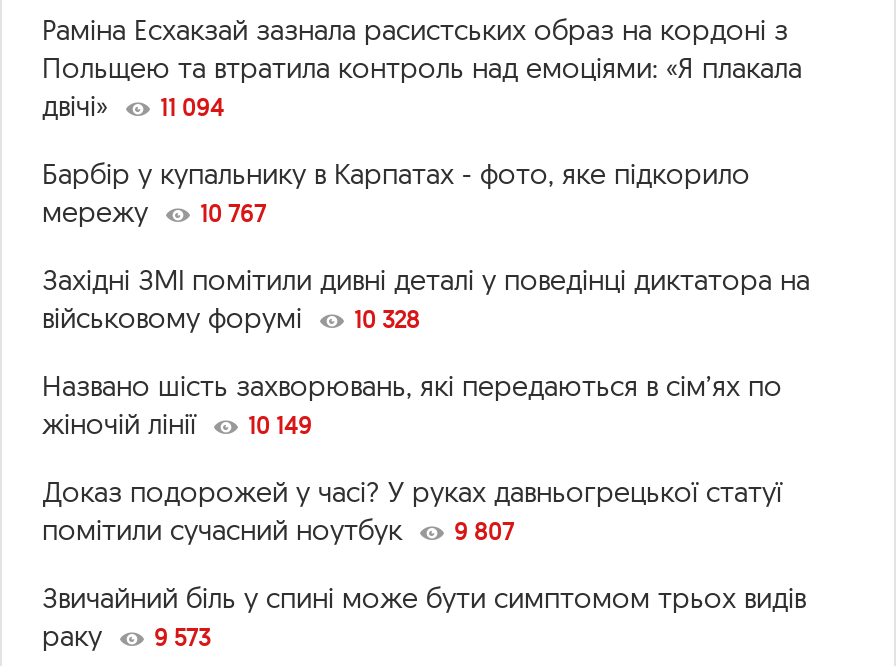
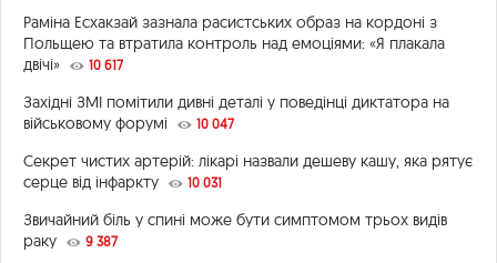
- 11 094
- Барбір у купальнику в Карпатах - фото, яке підкорило
- мережу
- 10 767
+ 10 617

- 10 328
- Названо шість захворювань, які передаються в сім’ях по
- жіночій лінії
- 10 149
- Доказ подорожей у часі? У руках давньогрецької статуї
- помітили сучасний ноутбук
- 9 807
+ 10 047
+ Секрет чистих артерій: лікарі назвали дешеву кашу, яка рятує
+ серце від інфаркту
+ 10 031

- раку 9 573
+ раку 9 387
